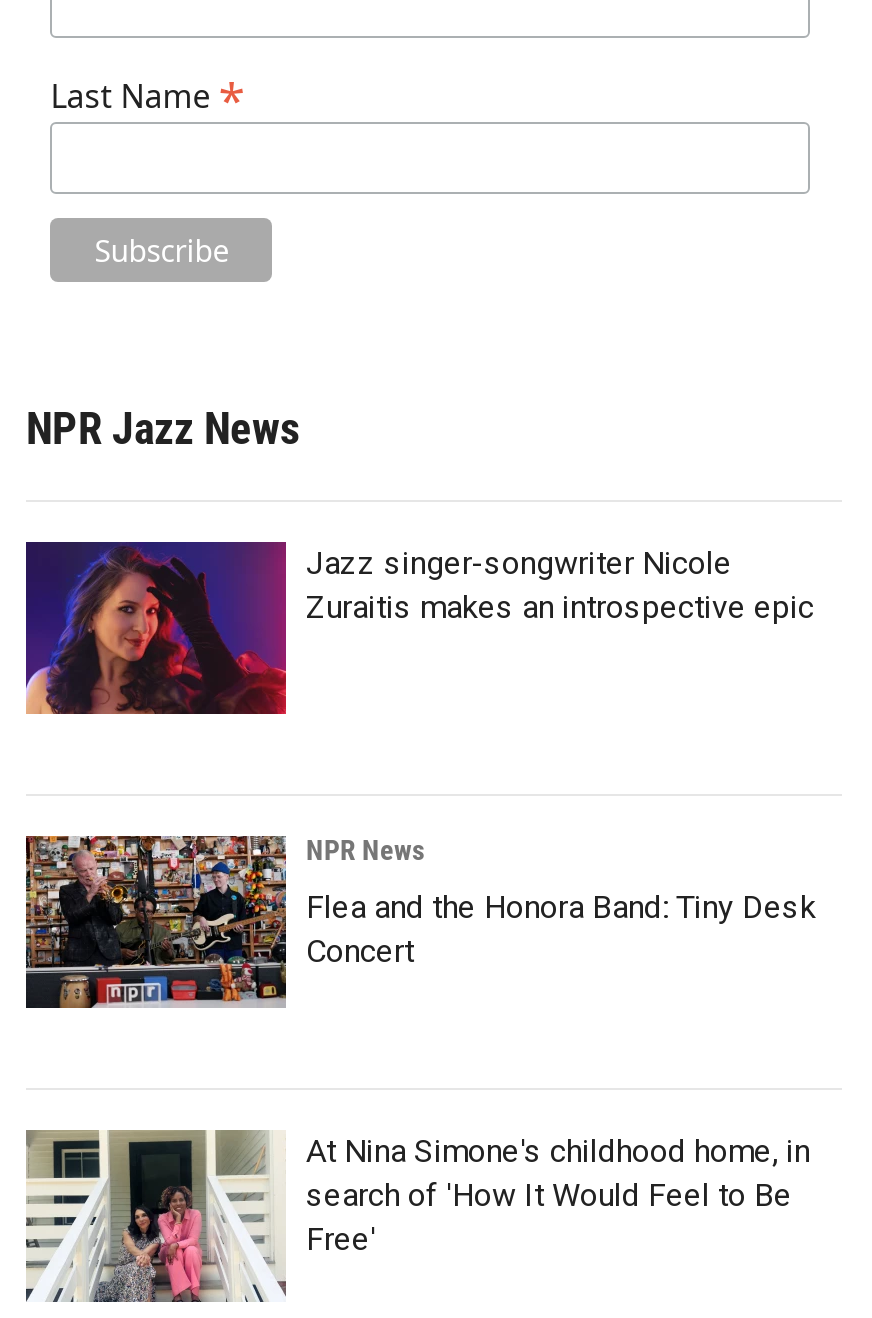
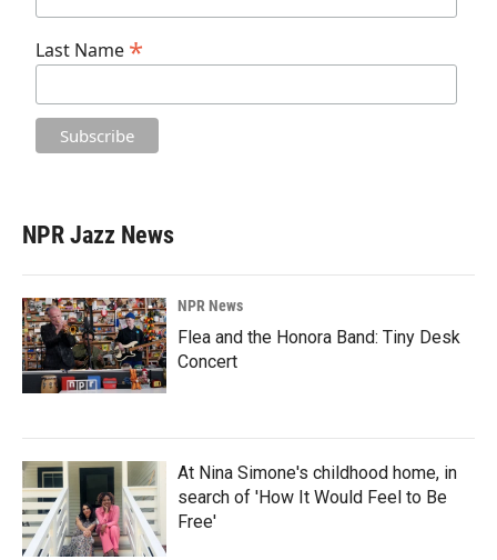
- [image]
- Jazz singer-songwriter Nicole
- Zuraitis makes an introspective epic
